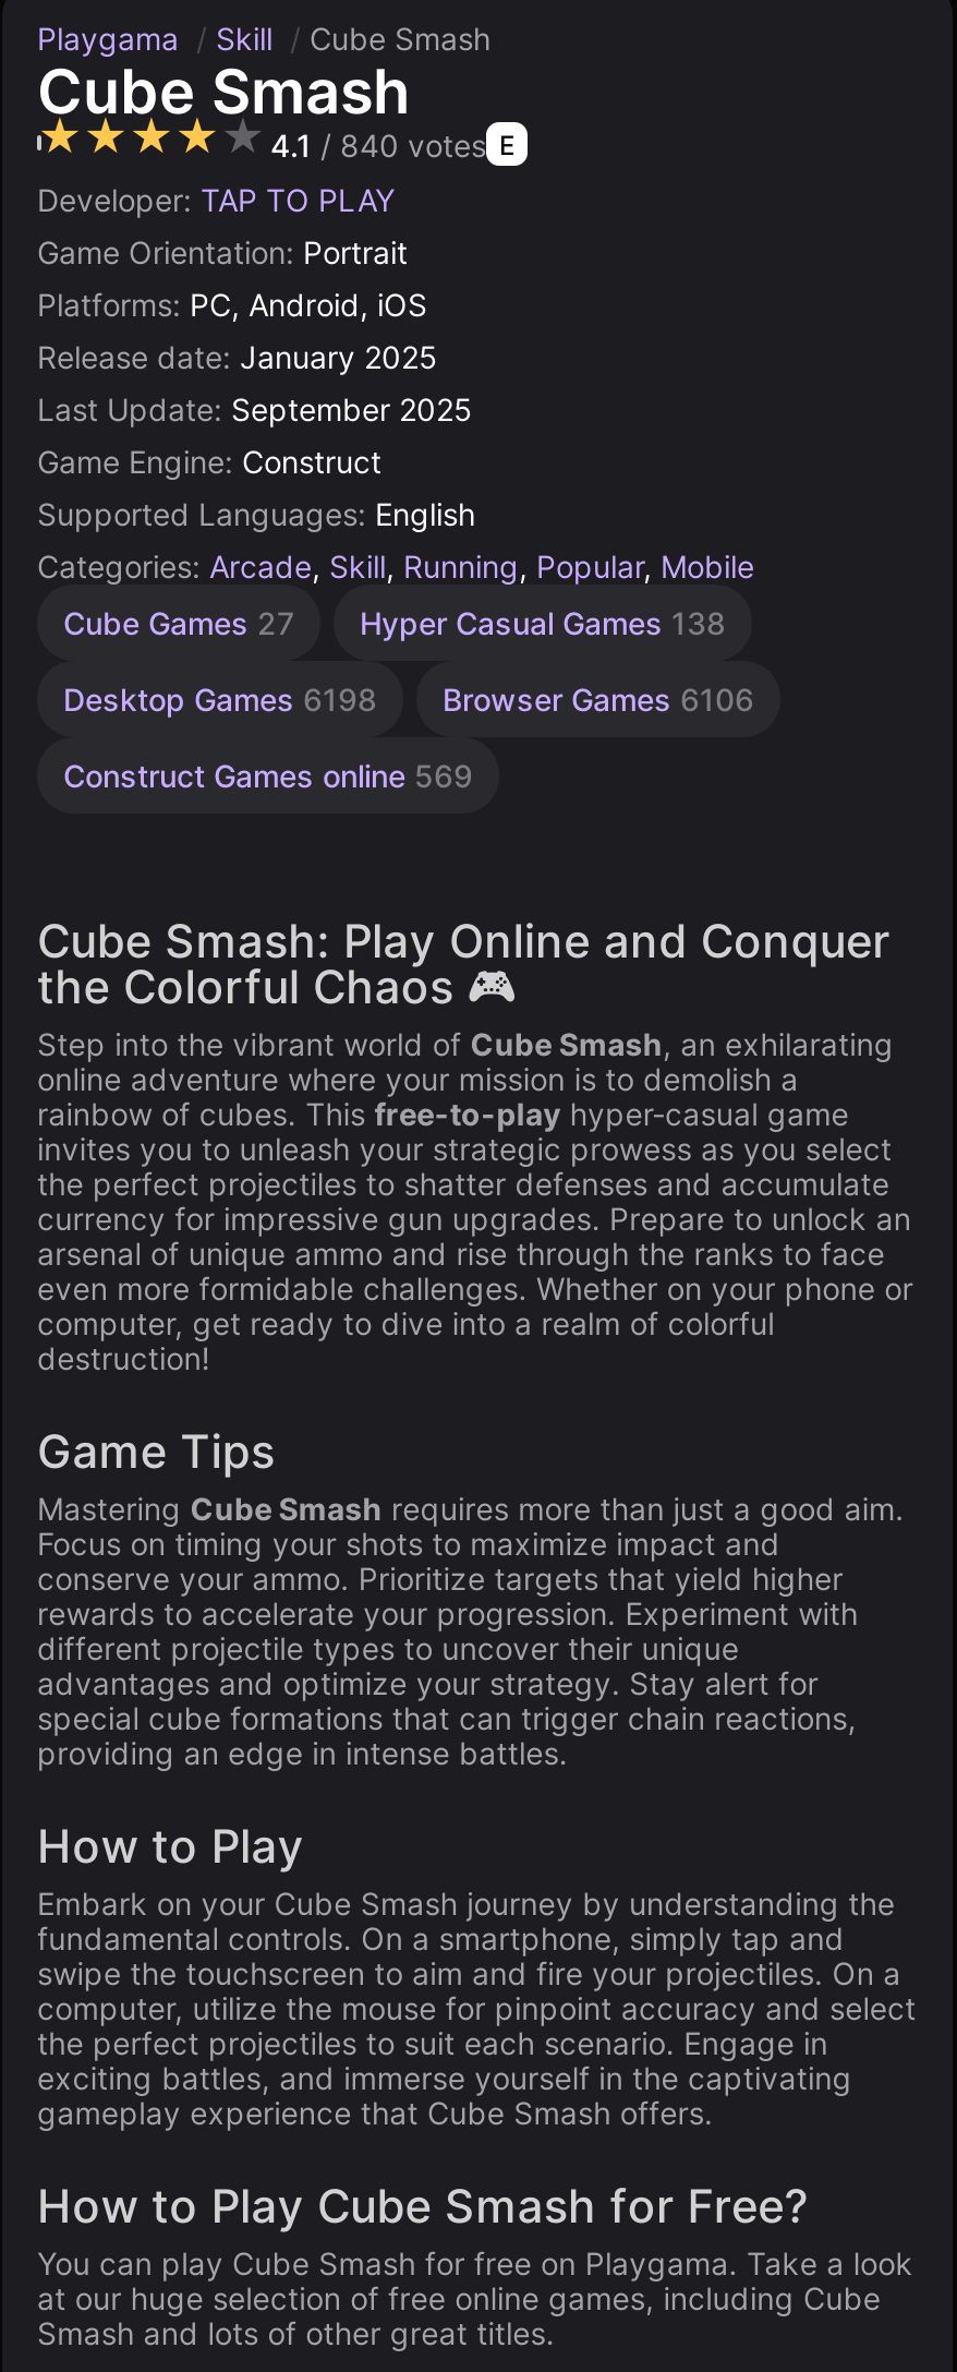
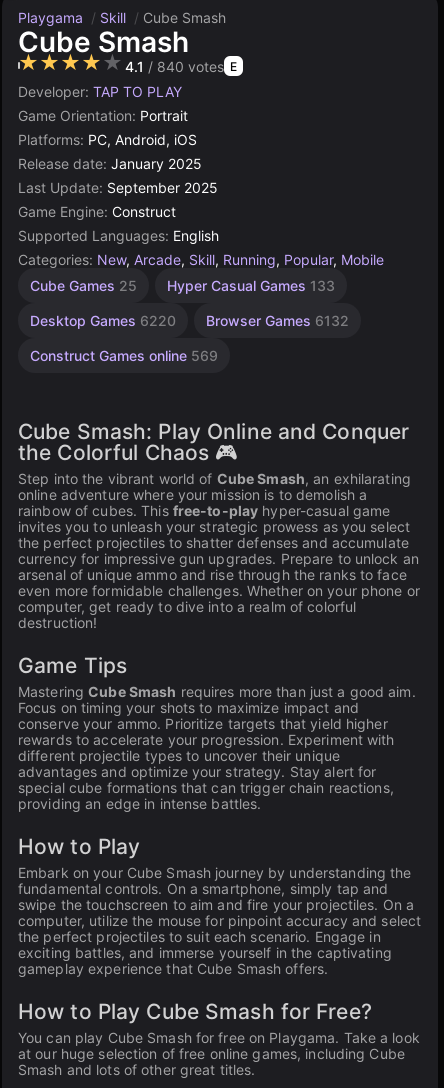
- Categories: Arcade, Skill, Running, Popular, Mobile
+ Categories: New, Arcade, Skill, Running, Popular, Mobile

- Cube Games 27
- Hyper Casual Games 138
+ Cube Games 25
+ Hyper Casual Games 133

- Desktop Games 6198
- Browser Games 6106
+ Desktop Games 6220
+ Browser Games 6132
